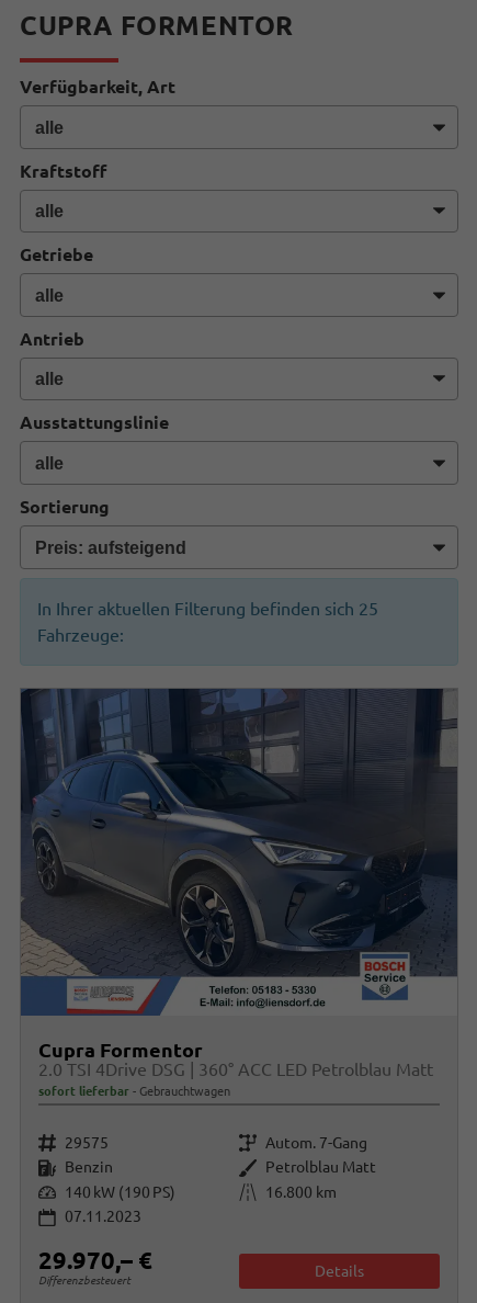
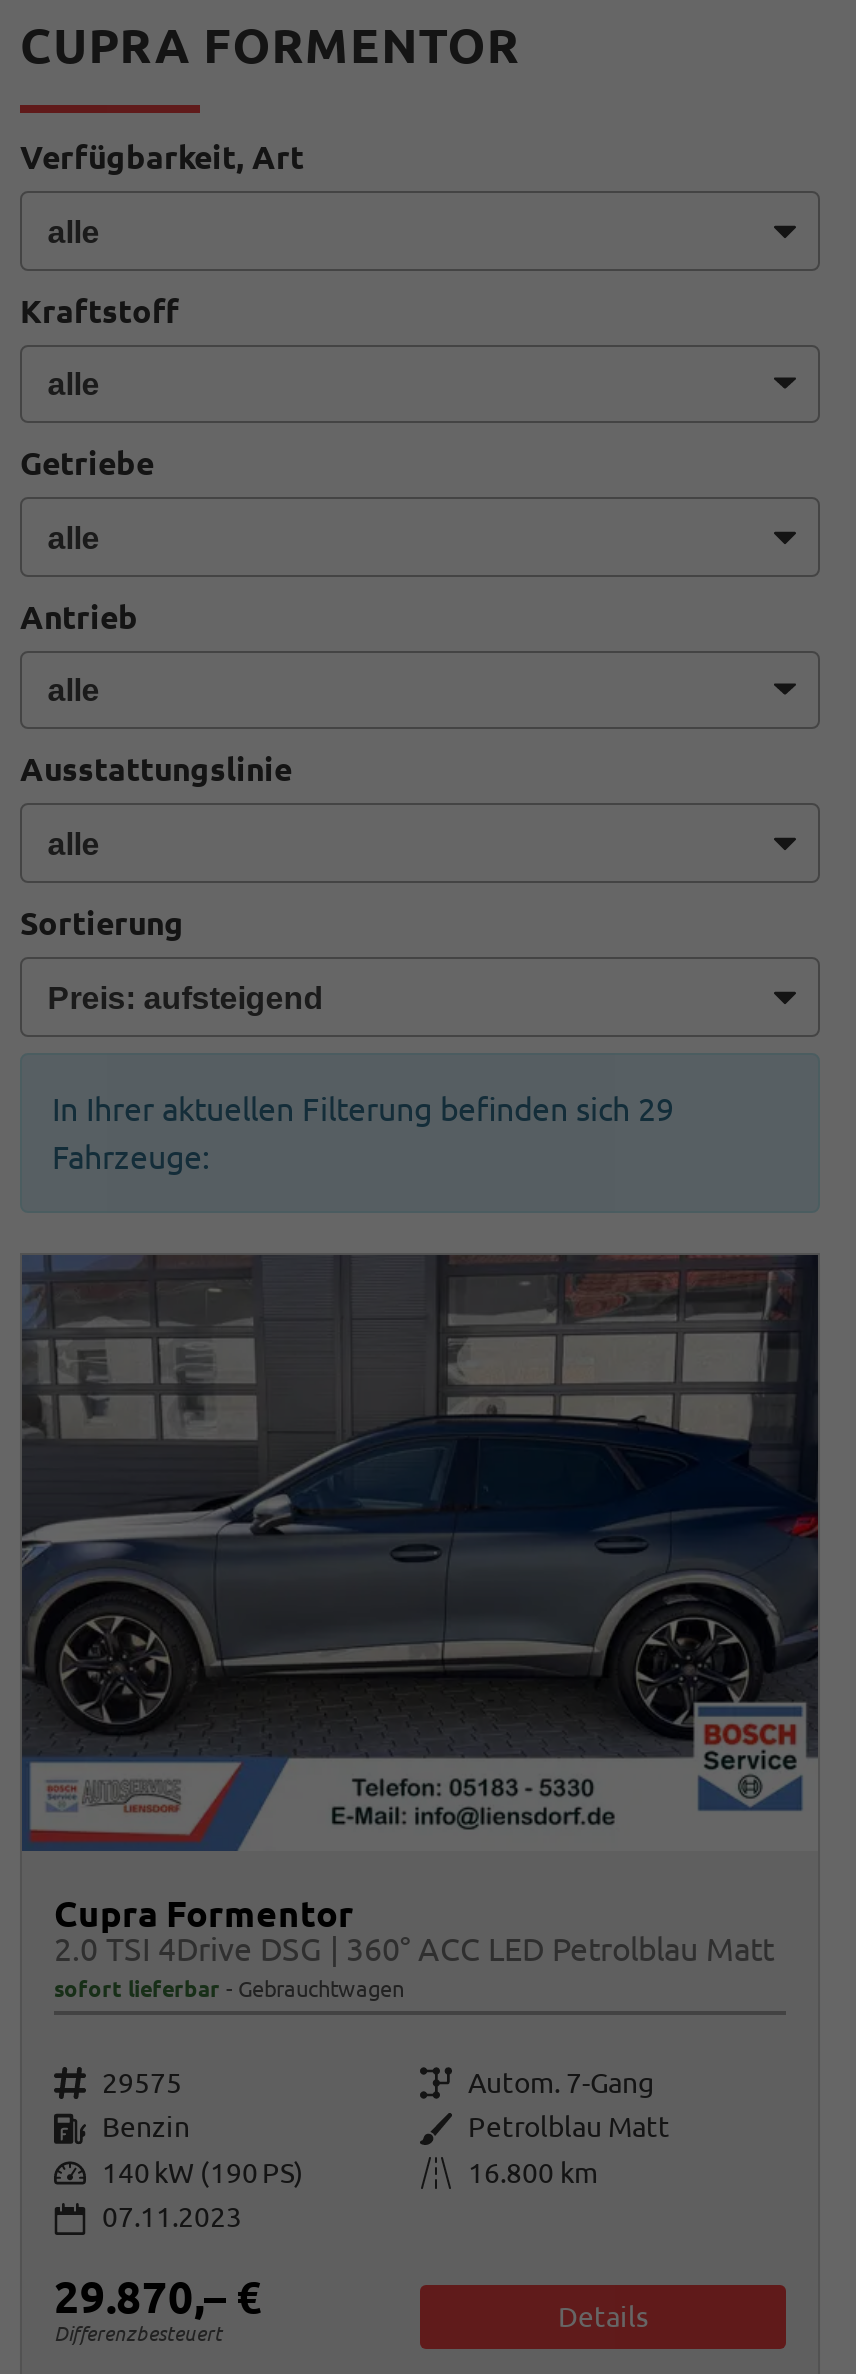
- In Ihrer aktuellen Filterung befinden sich 25
+ In Ihrer aktuellen Filterung befinden sich 29

- [image]
+ [image]

- 29.970,– €
+ 29.870,– €
